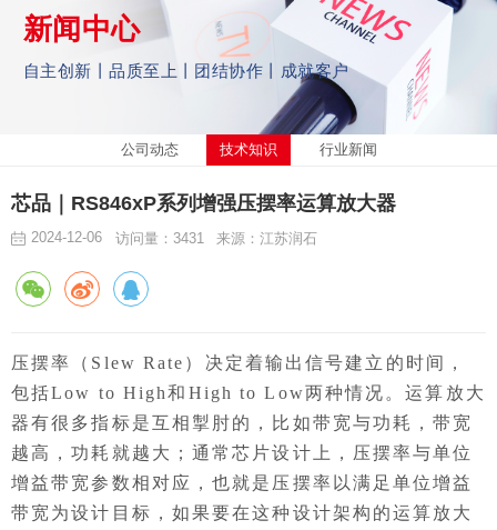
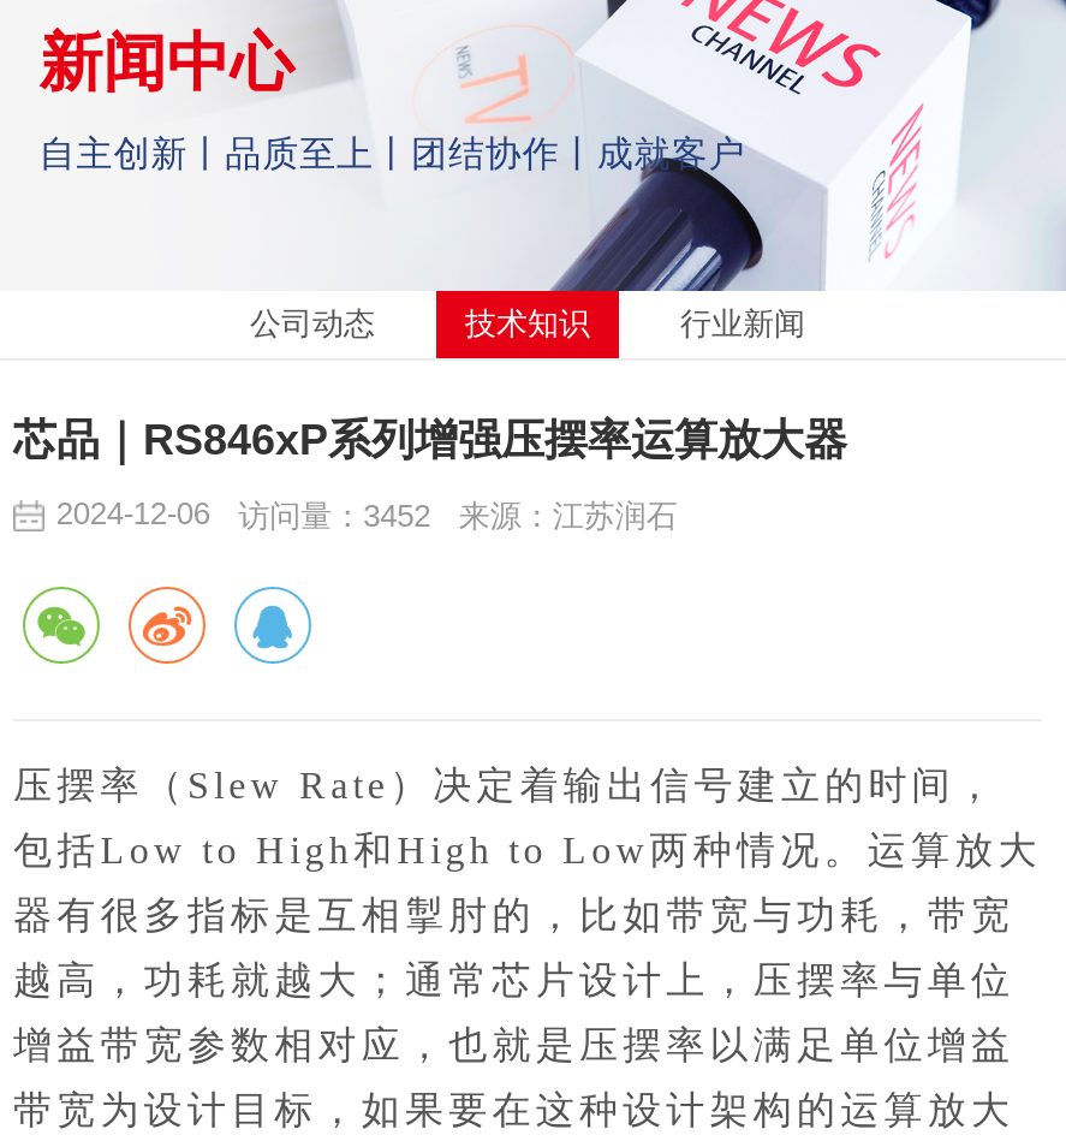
- 2024-12-06 访问量：3431 来源：江苏润石
+ 2024-12-06 访问量：3452 来源：江苏润石
